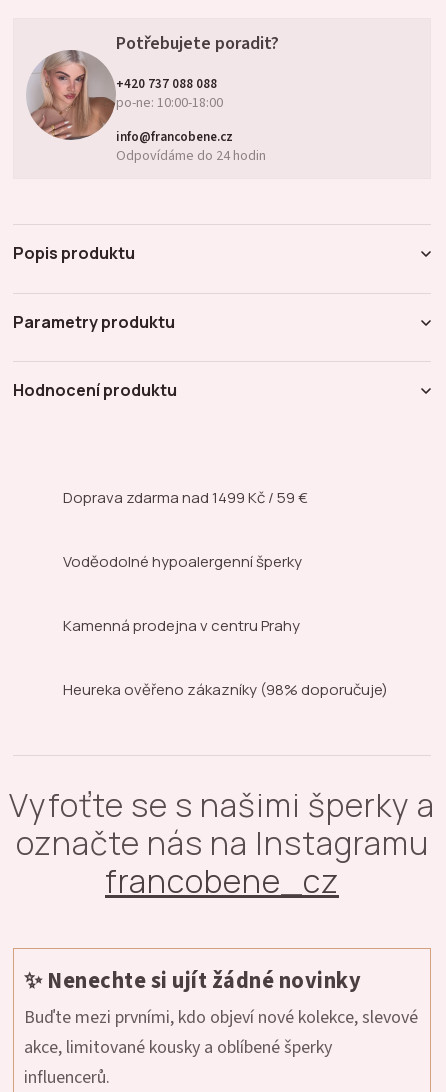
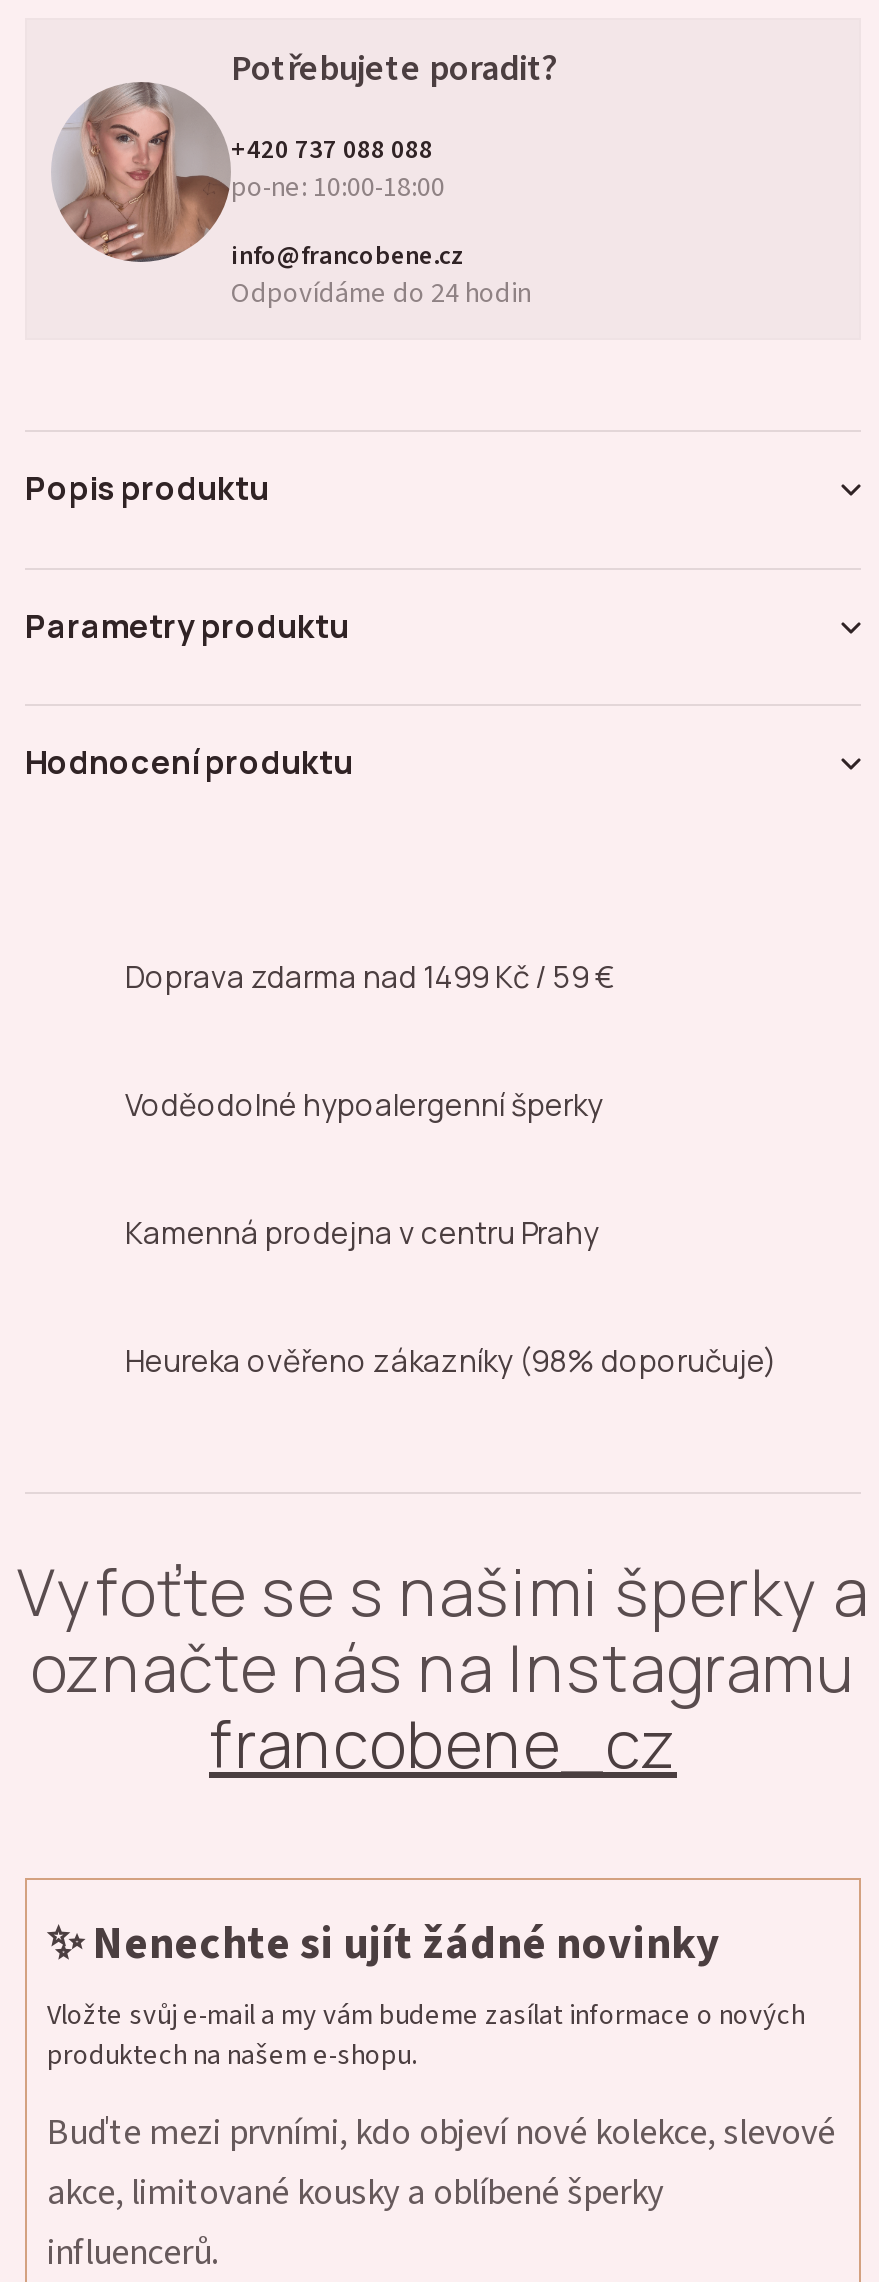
+ Vložte svůj e-mail a my vám budeme zasílat informace o nových
+ produktech na našem e-shopu.
